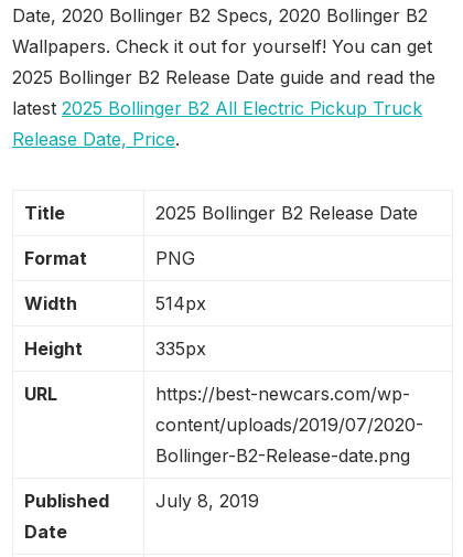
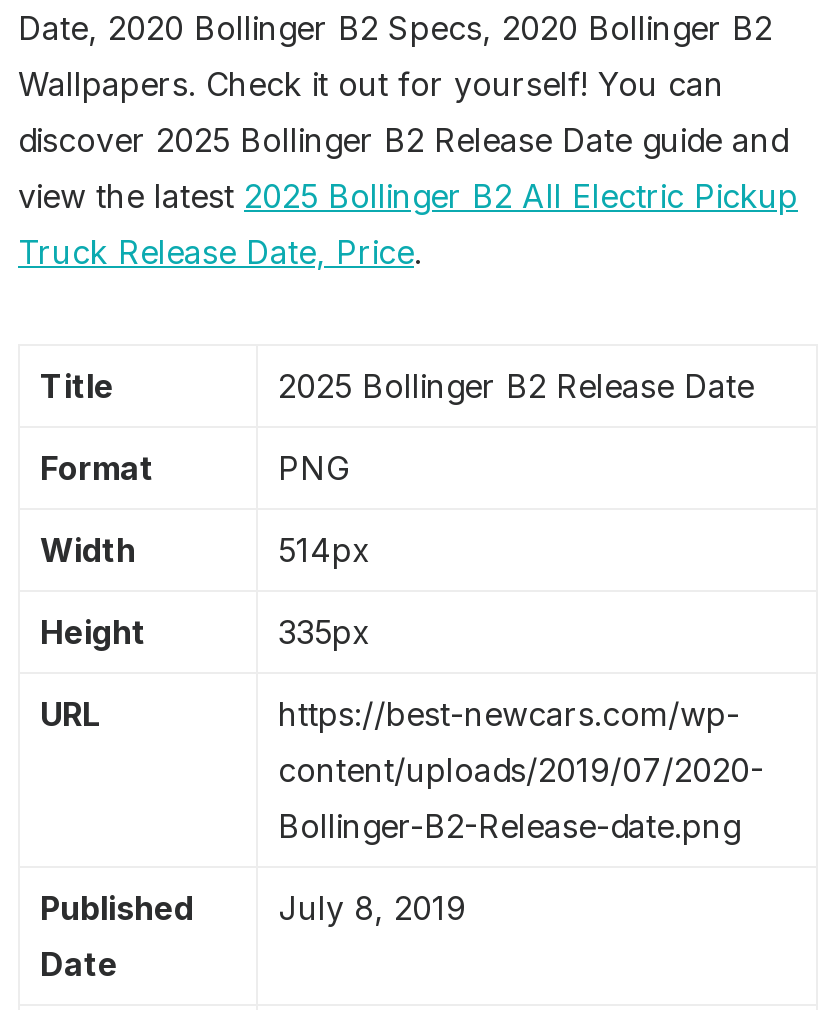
- Wallpapers. Check it out for yourself! You can get
- 2025 Bollinger B2 Release Date guide and read the
- latest 2025 Bollinger B2 All Electric Pickup Truck
- Release Date, Price.
+ Wallpapers. Check it out for yourself! You can
+ discover 2025 Bollinger B2 Release Date guide and
+ view the latest 2025 Bollinger B2 All Electric Pickup
+ Truck Release Date, Price.
